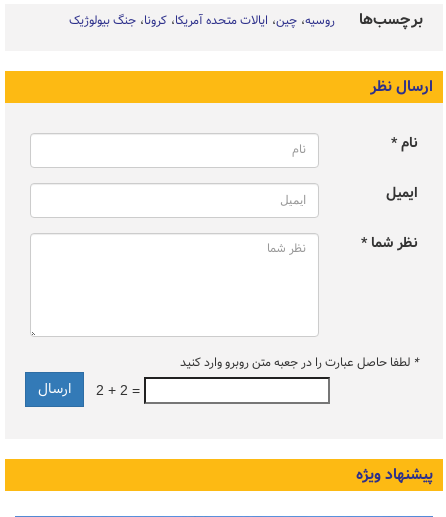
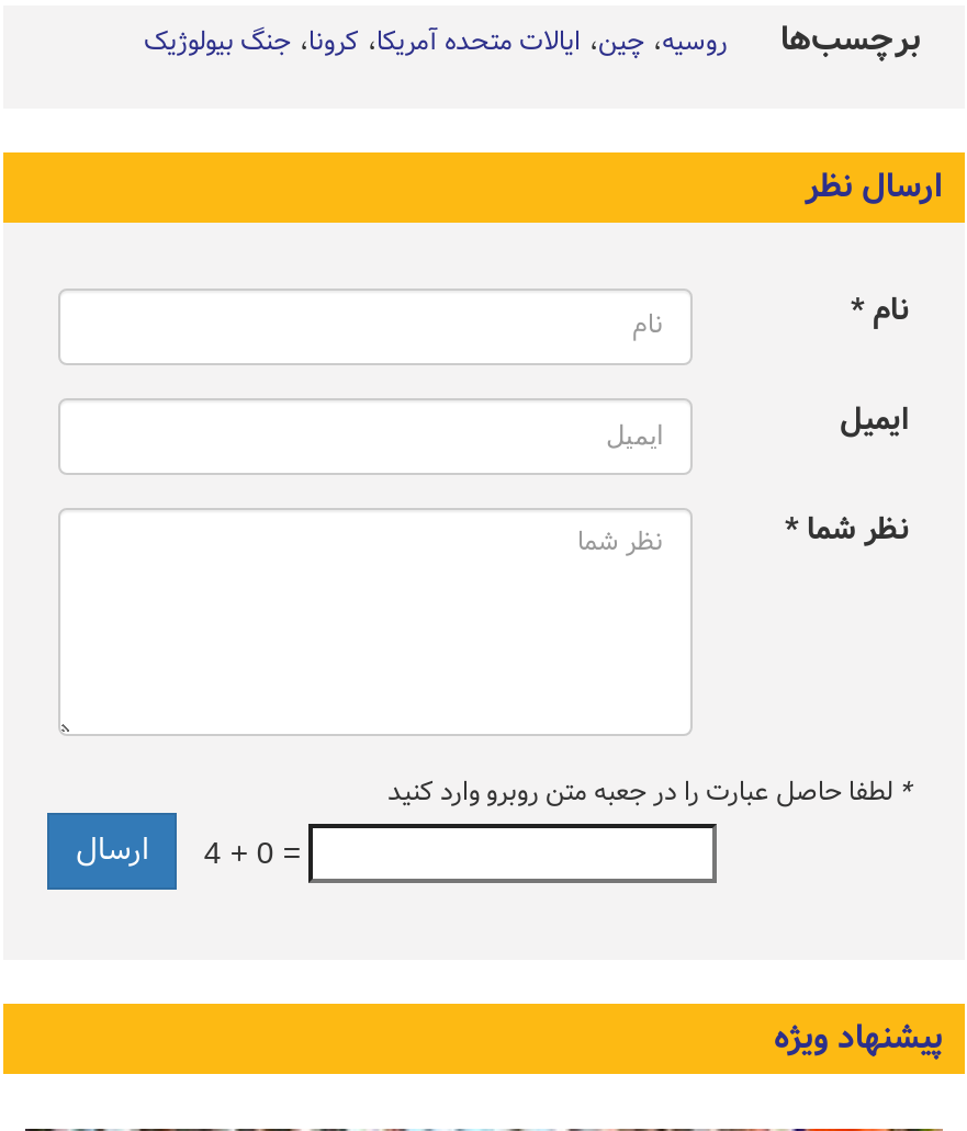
- 2 + 2 =
+ 4 + 0 =
